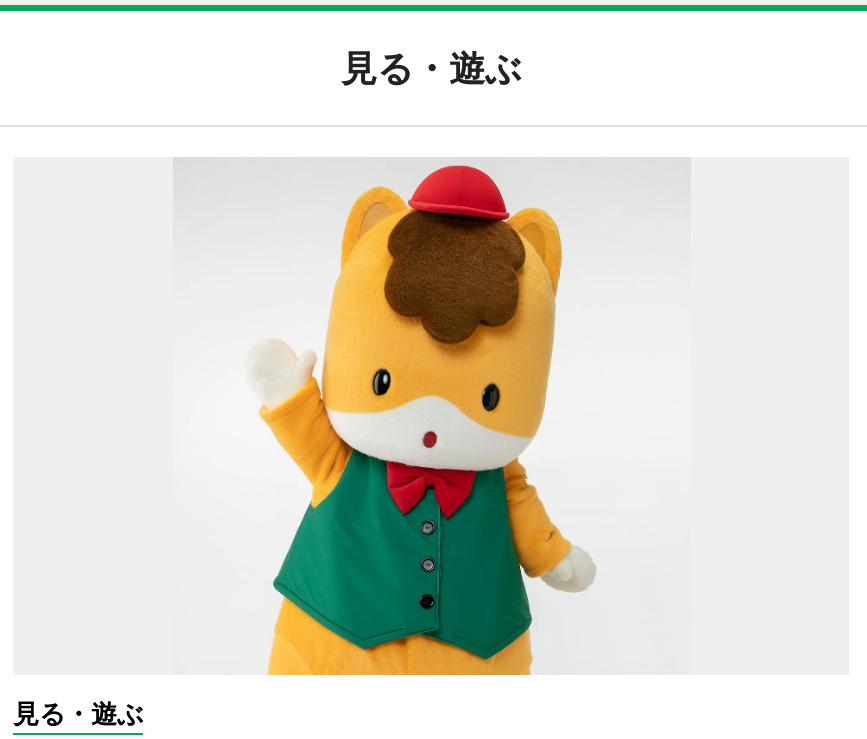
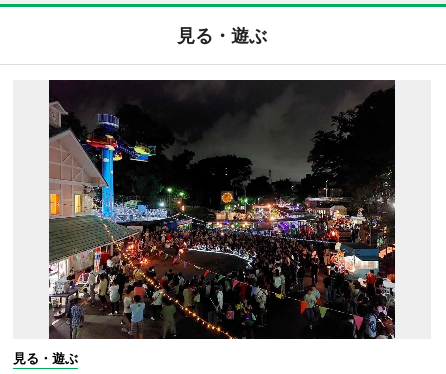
- [image]
+ [image]
